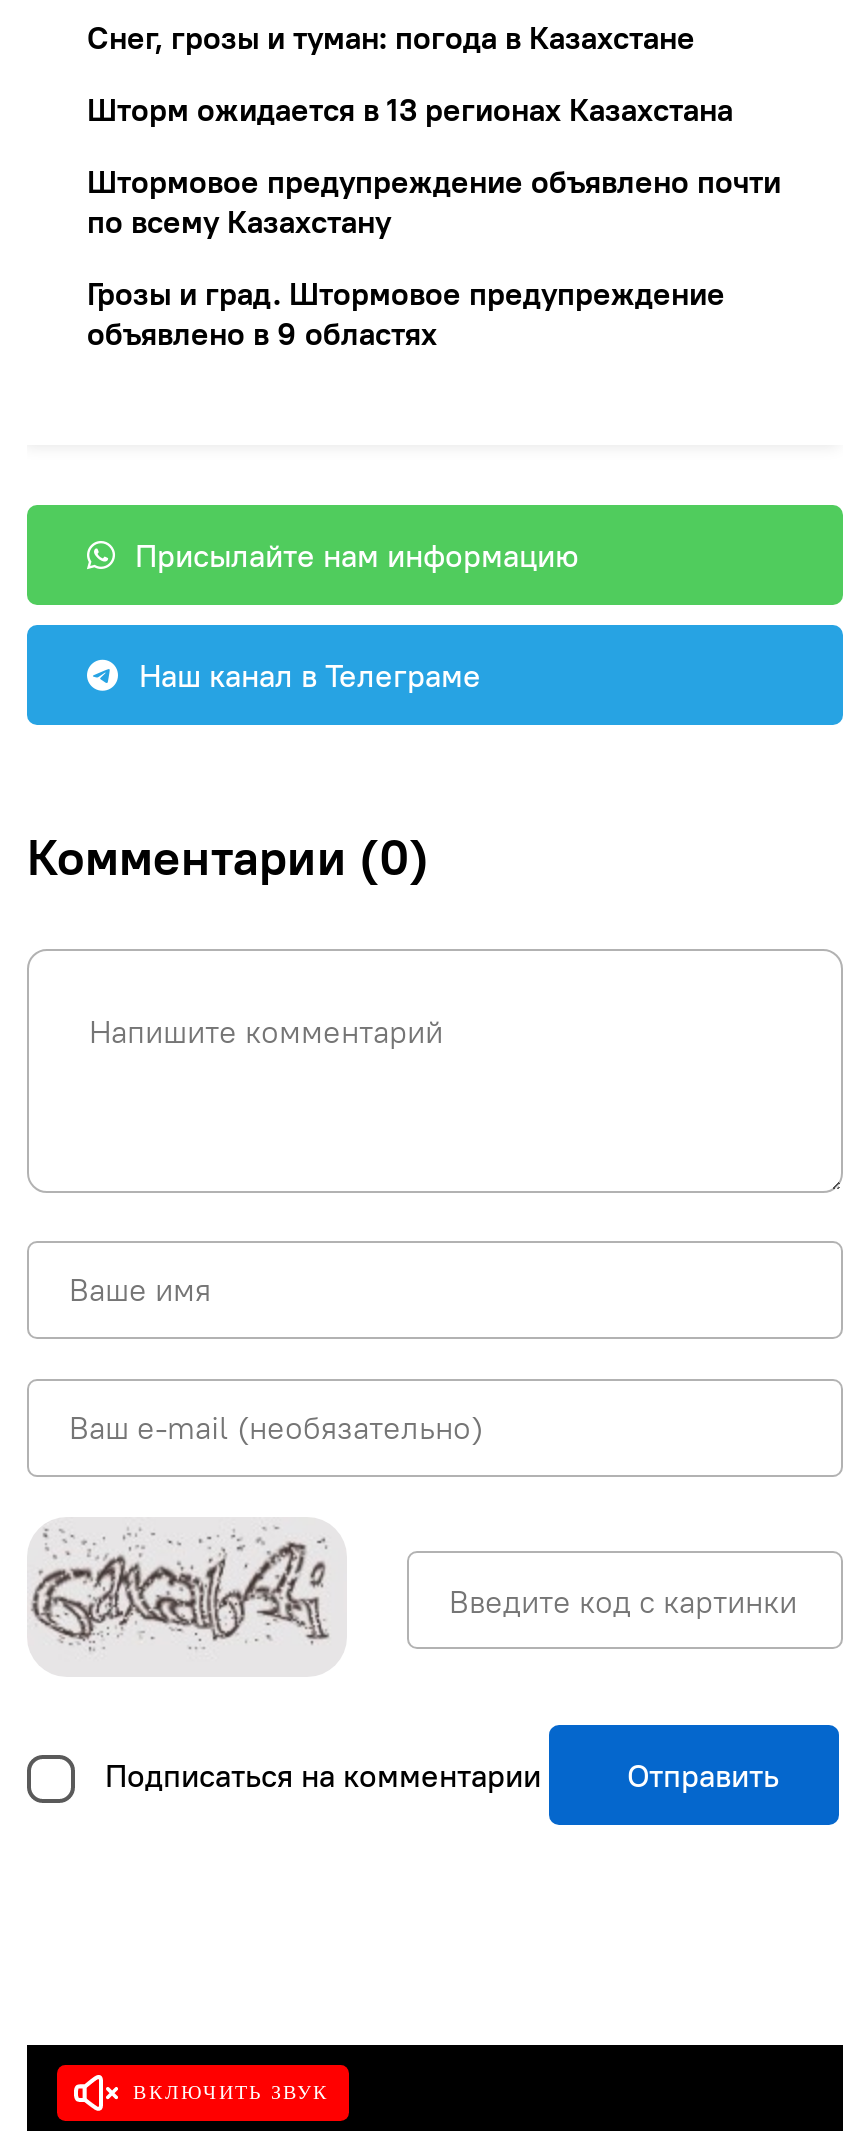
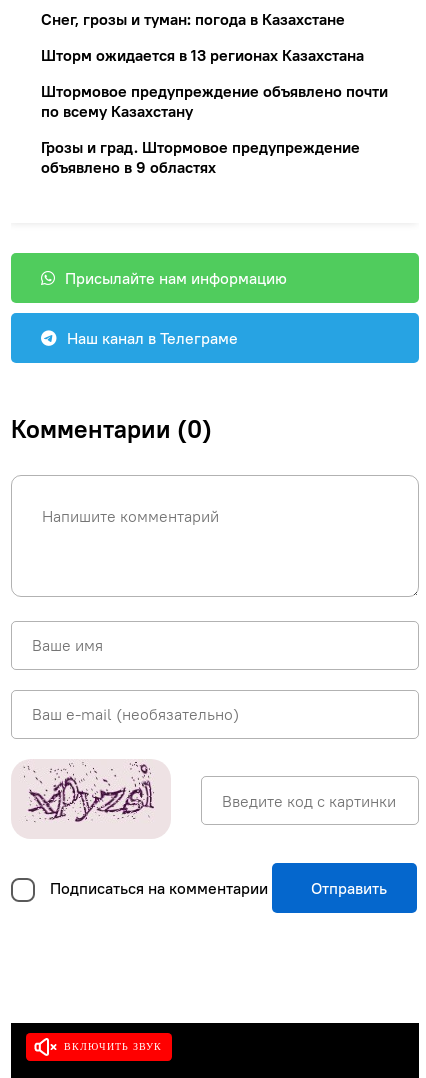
- [image]
+ [image]
